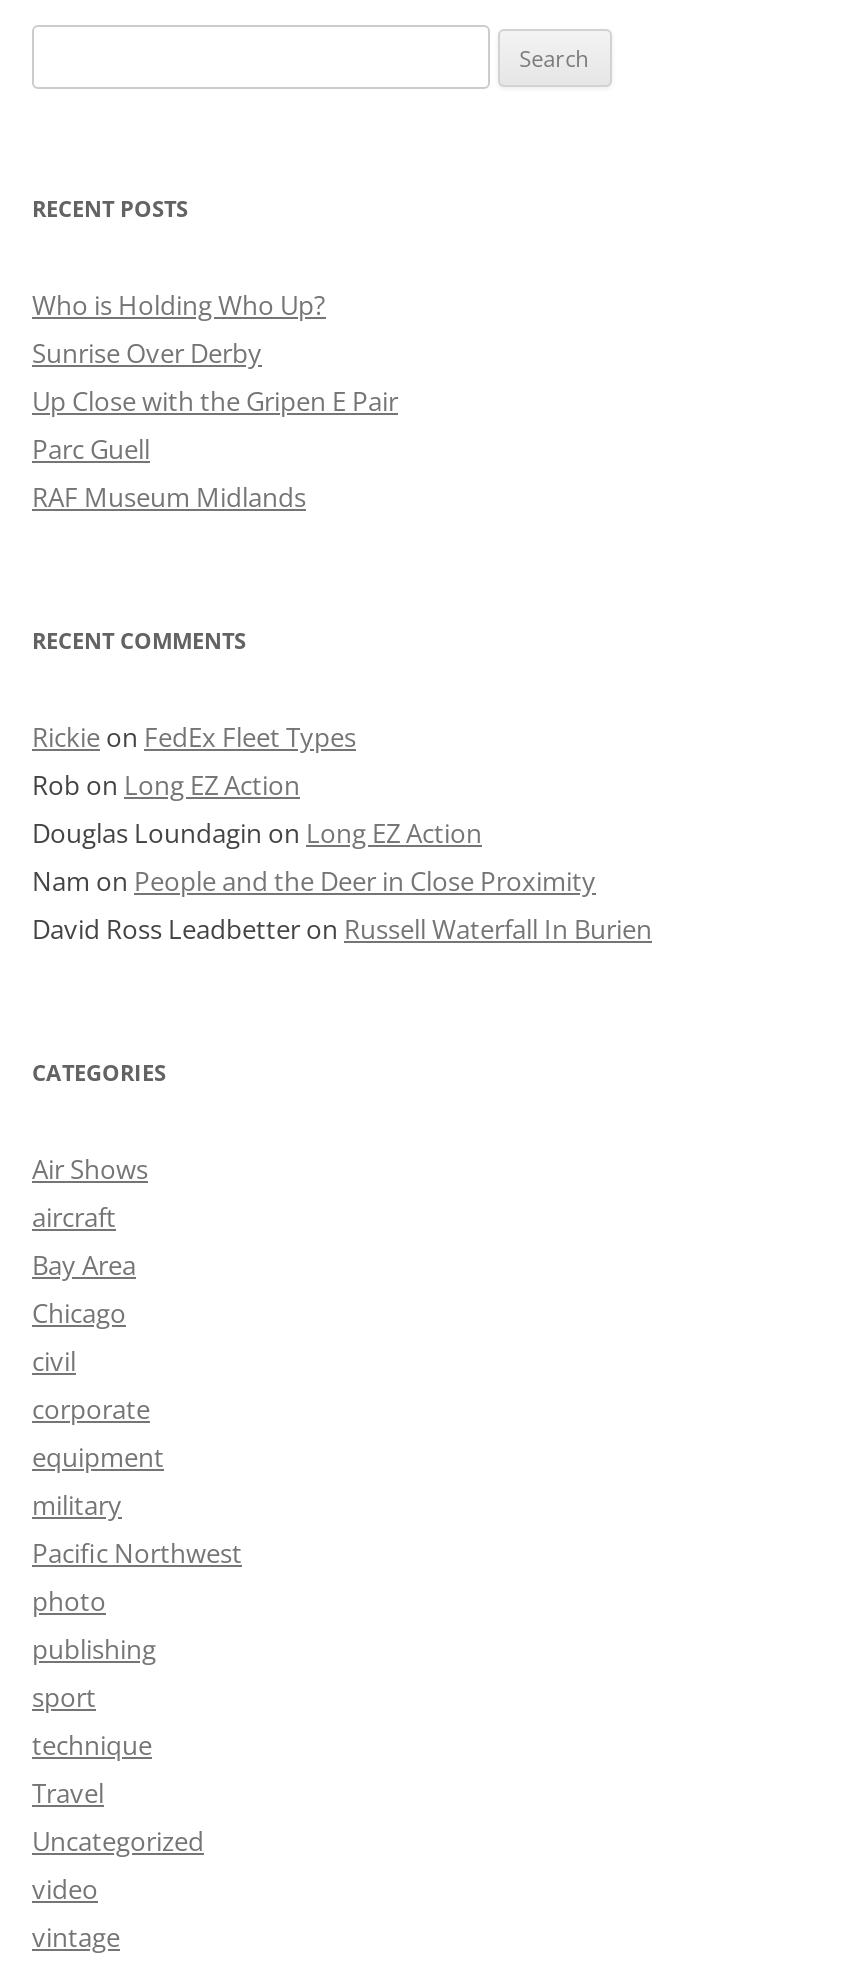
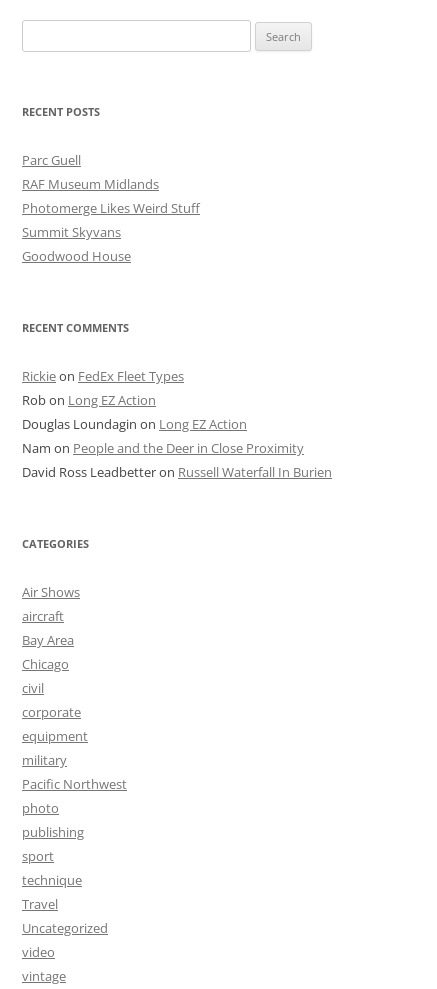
- Who is Holding Who Up?
- Sunrise Over Derby
- Up Close with the Gripen E Pair

moved up: Parc Guell | RAF Museum Midlands

+ Photomerge Likes Weird Stuff
+ Summit Skyvans
+ Goodwood House
